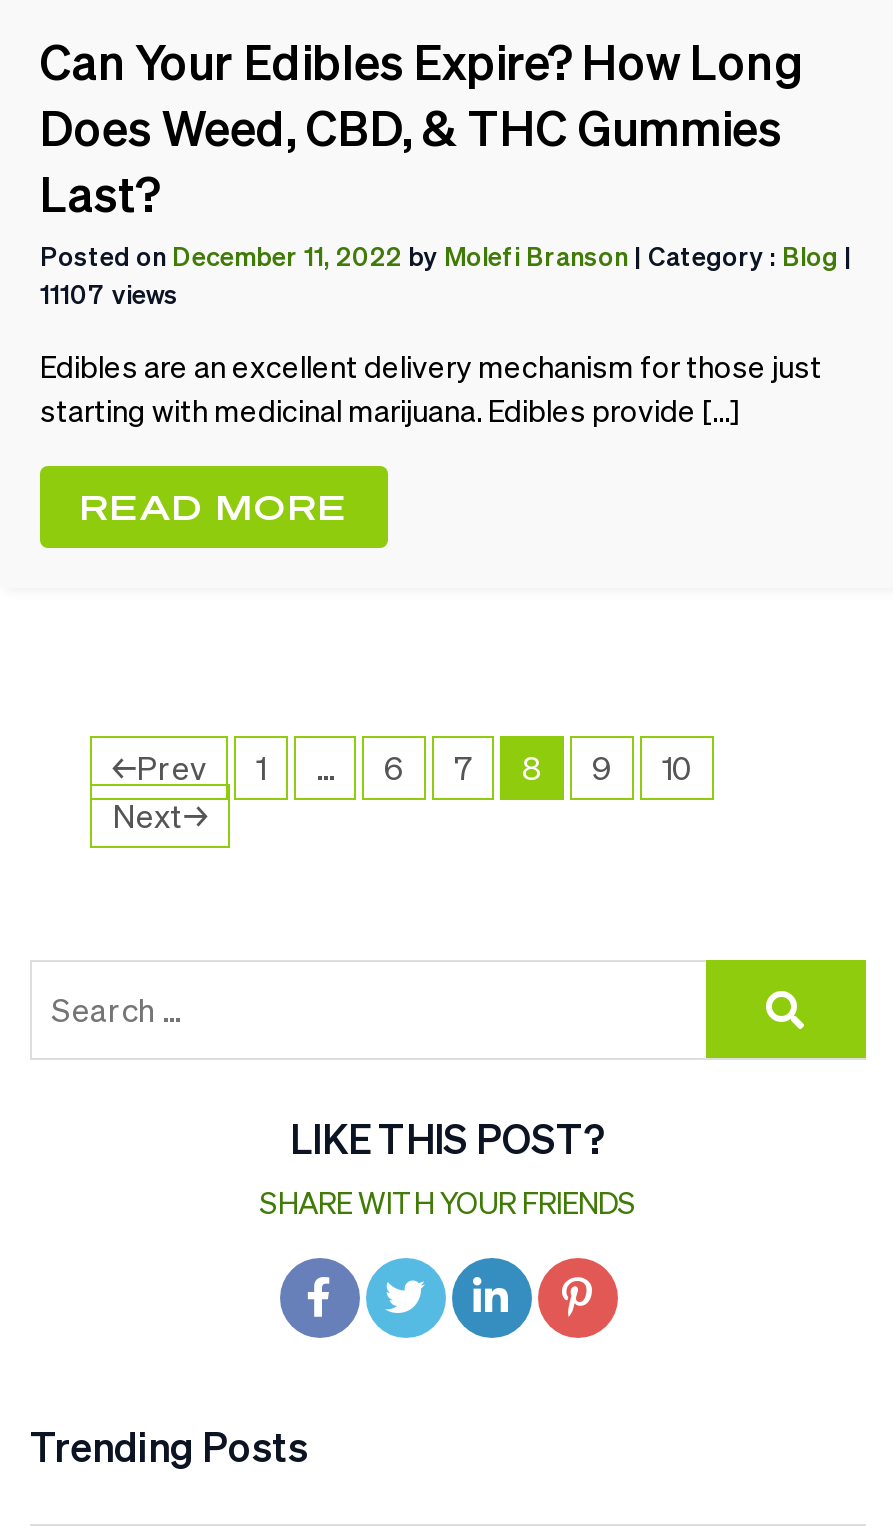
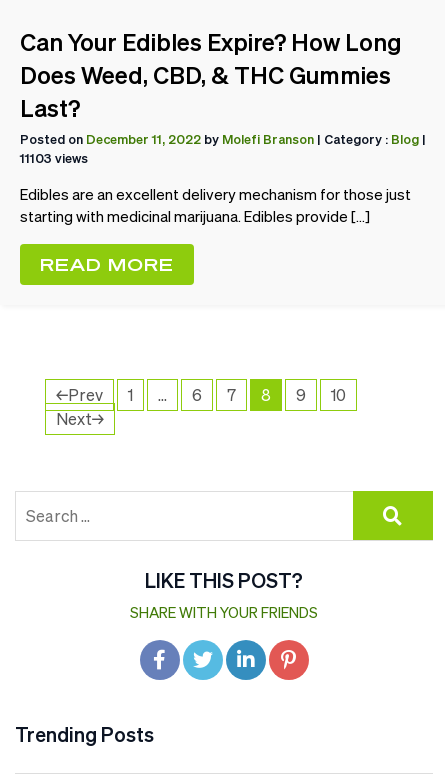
- 11107 views
+ 11103 views
